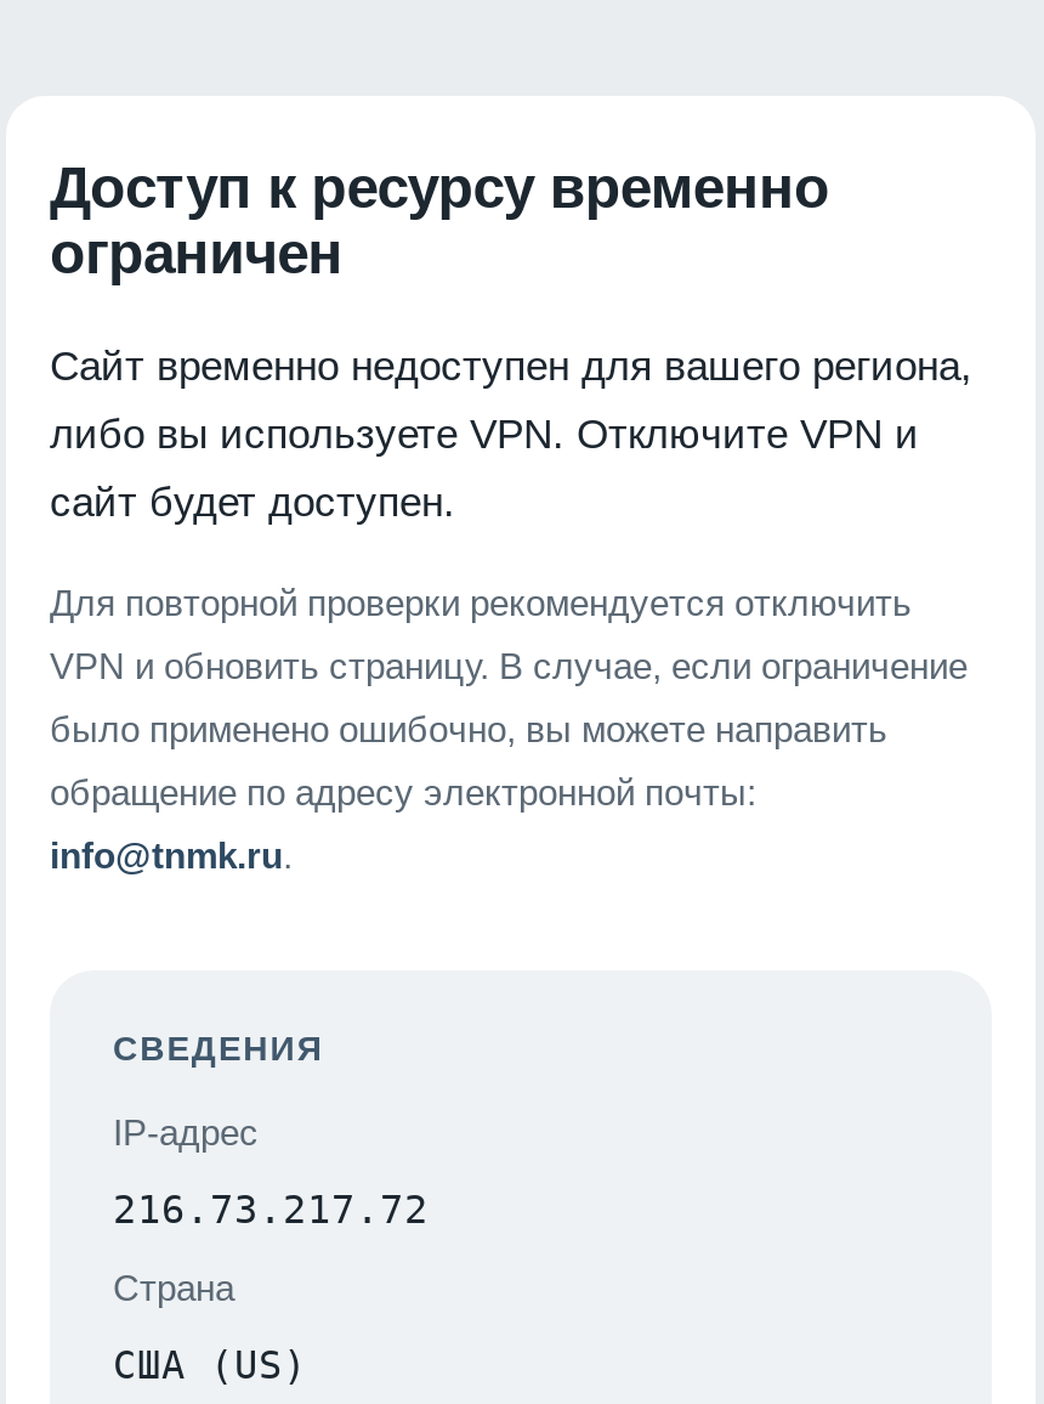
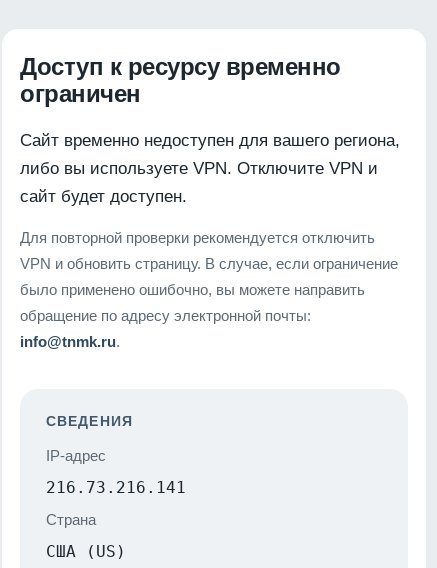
- 216.73.217.72
+ 216.73.216.141
